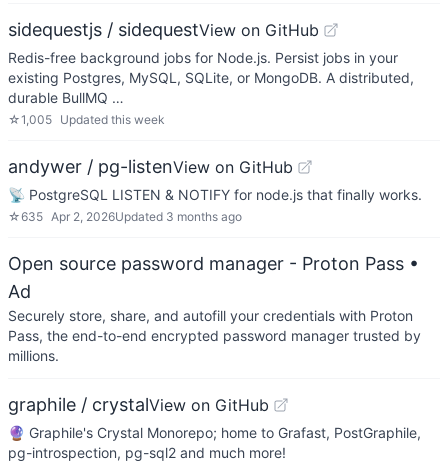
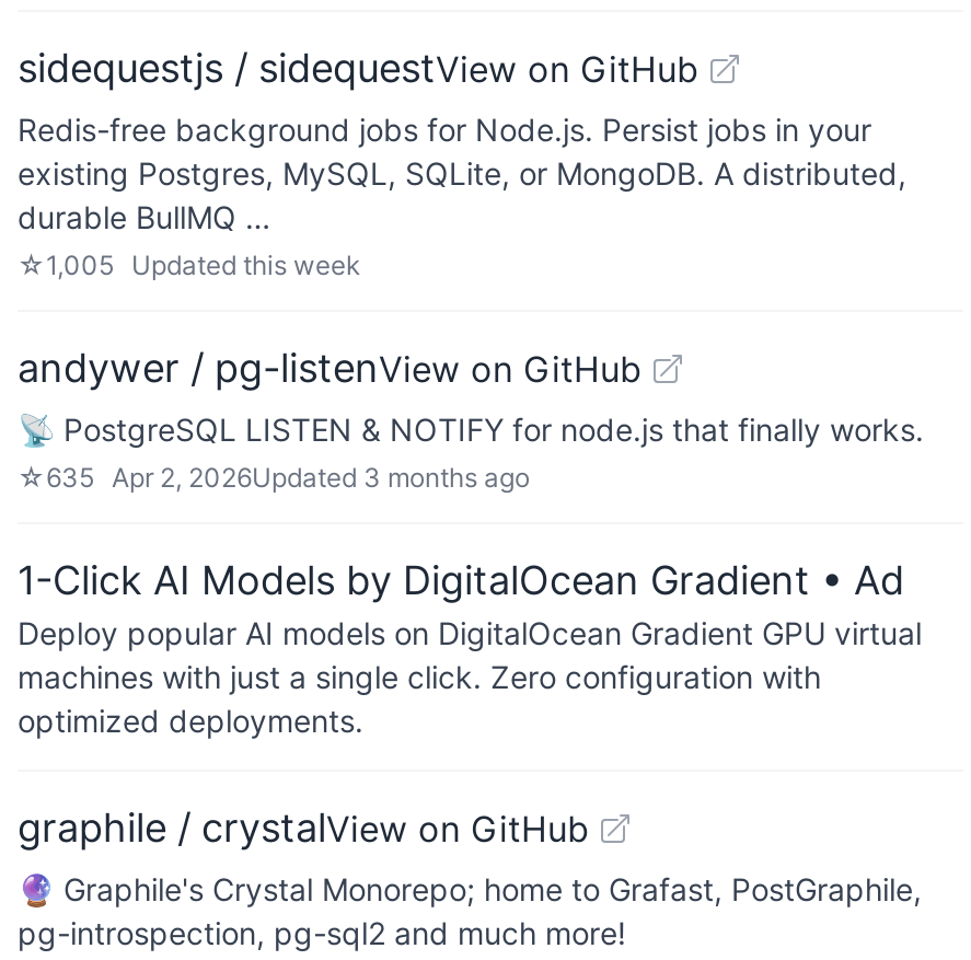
- Open source password manager - Proton Pass •
- Ad
- Securely store, share, and autofill your credentials with Proton
- Pass, the end-to-end encrypted password manager trusted by
- millions.
+ 1-Click AI Models by DigitalOcean Gradient • Ad
+ Deploy popular AI models on DigitalOcean Gradient GPU virtual
+ machines with just a single click. Zero configuration with
+ optimized deployments.
